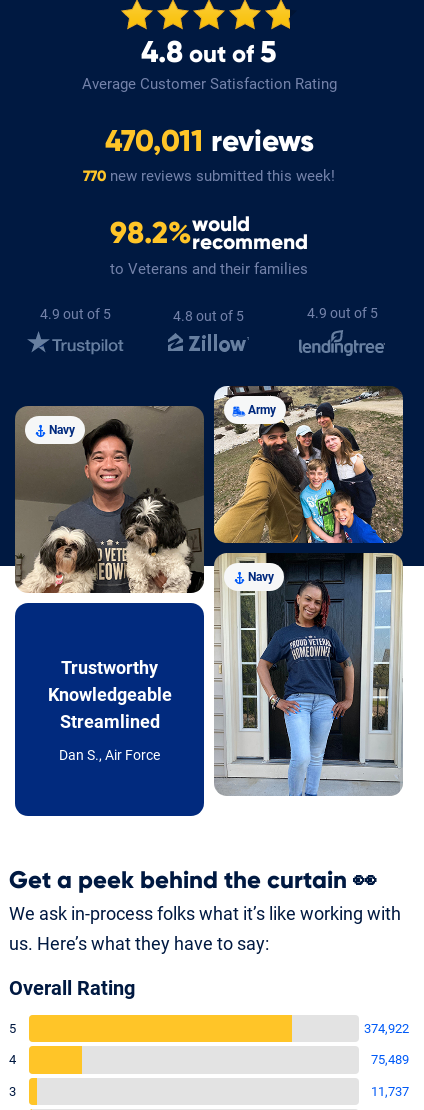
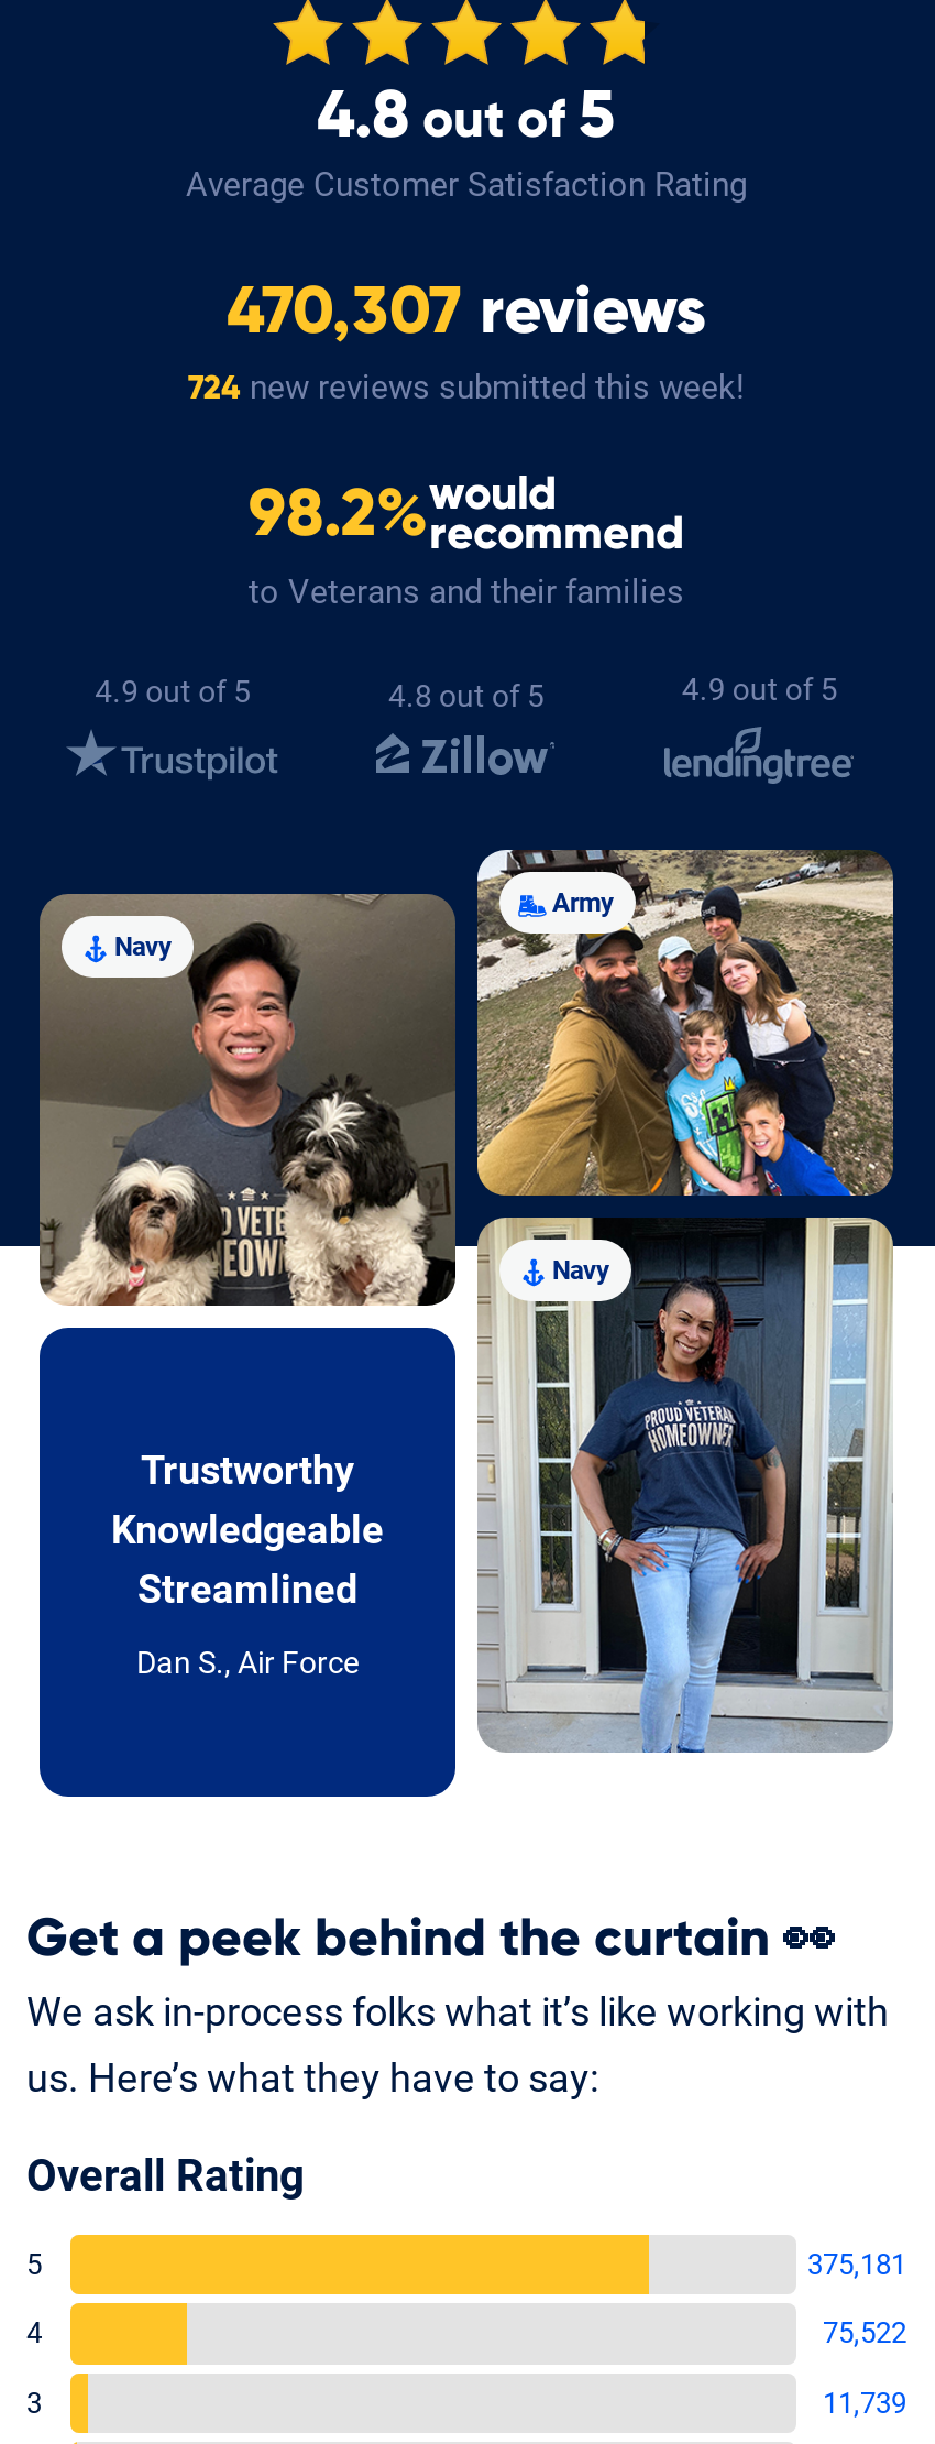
- 470,011 reviews
+ 470,307 reviews

- 770 new reviews submitted this week!
+ 724 new reviews submitted this week!

- 374,922
+ 375,181

- 75,489
+ 75,522

- 11,737
+ 11,739
